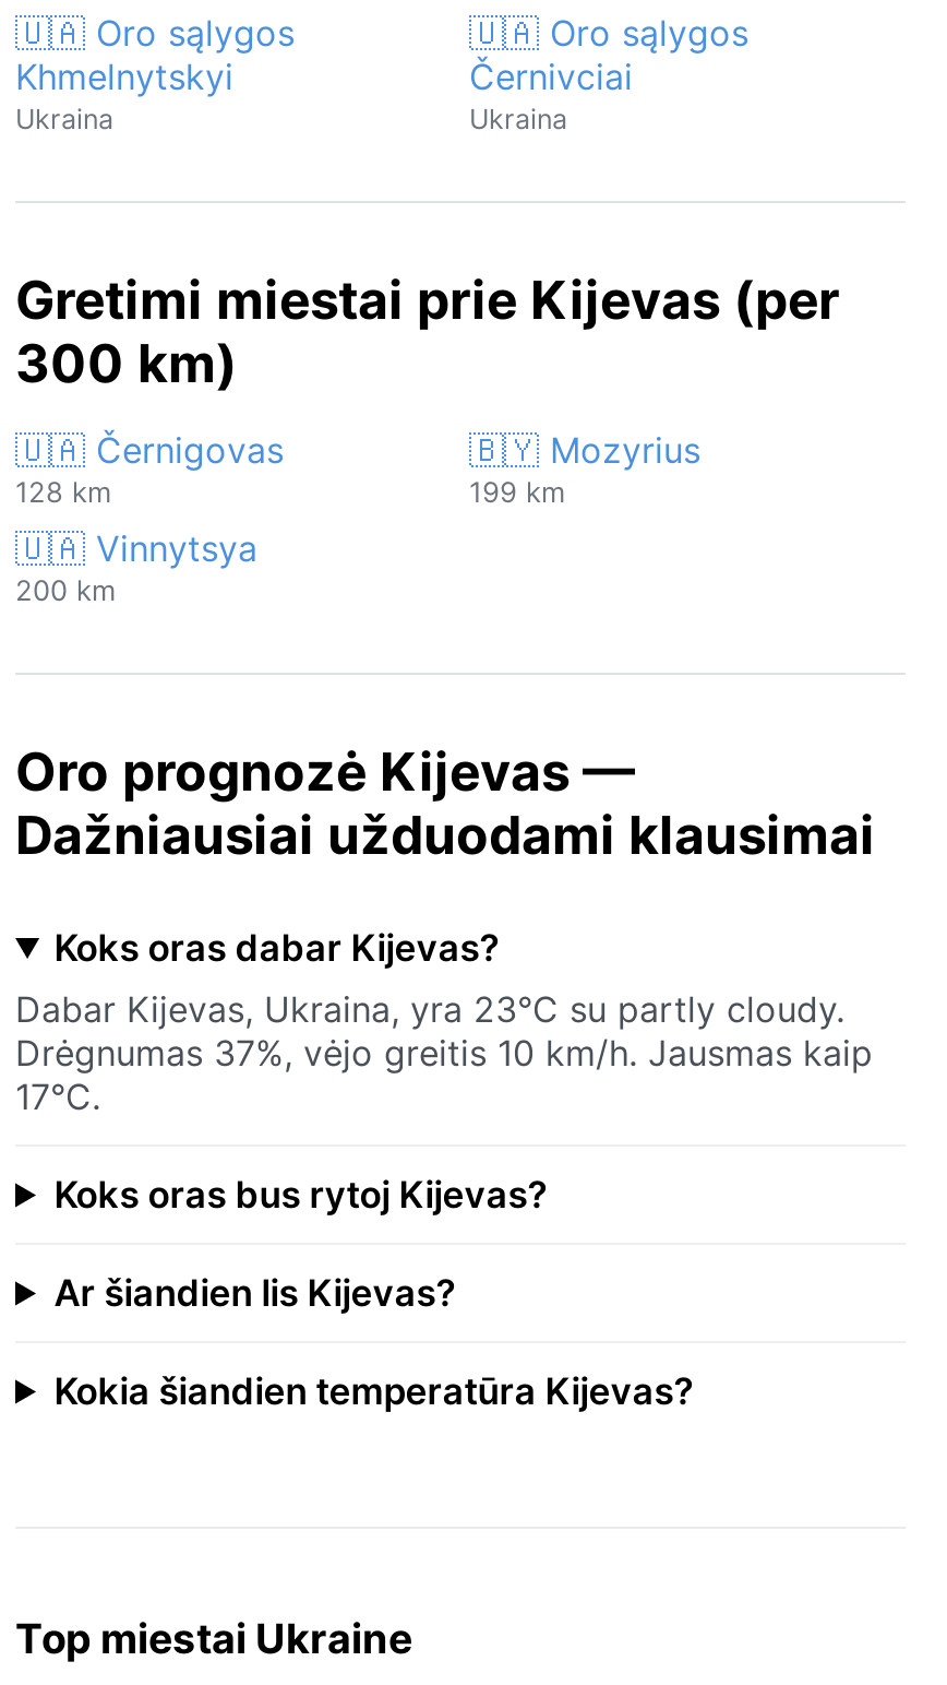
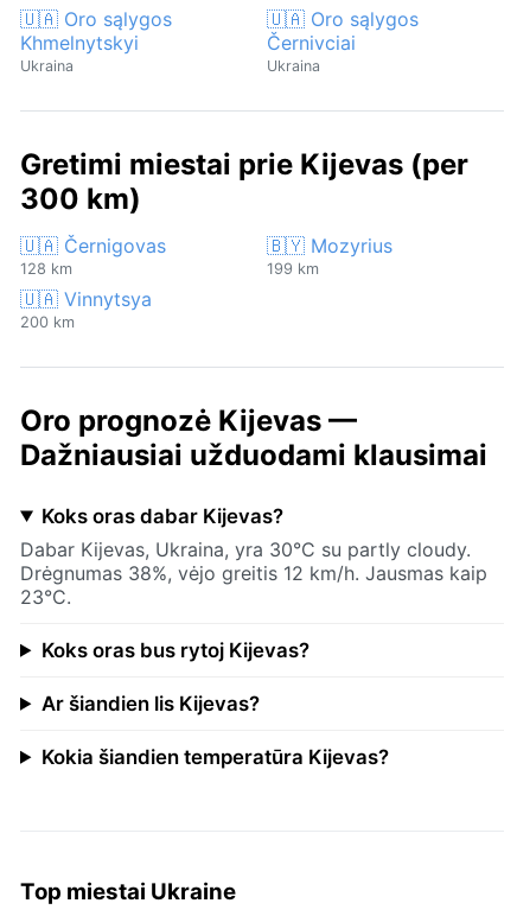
- Dabar Kijevas, Ukraina, yra 23°C su partly cloudy.
- Drėgnumas 37%, vėjo greitis 10 km/h. Jausmas kaip
- 17°C.
+ Dabar Kijevas, Ukraina, yra 30°C su partly cloudy.
+ Drėgnumas 38%, vėjo greitis 12 km/h. Jausmas kaip
+ 23°C.
